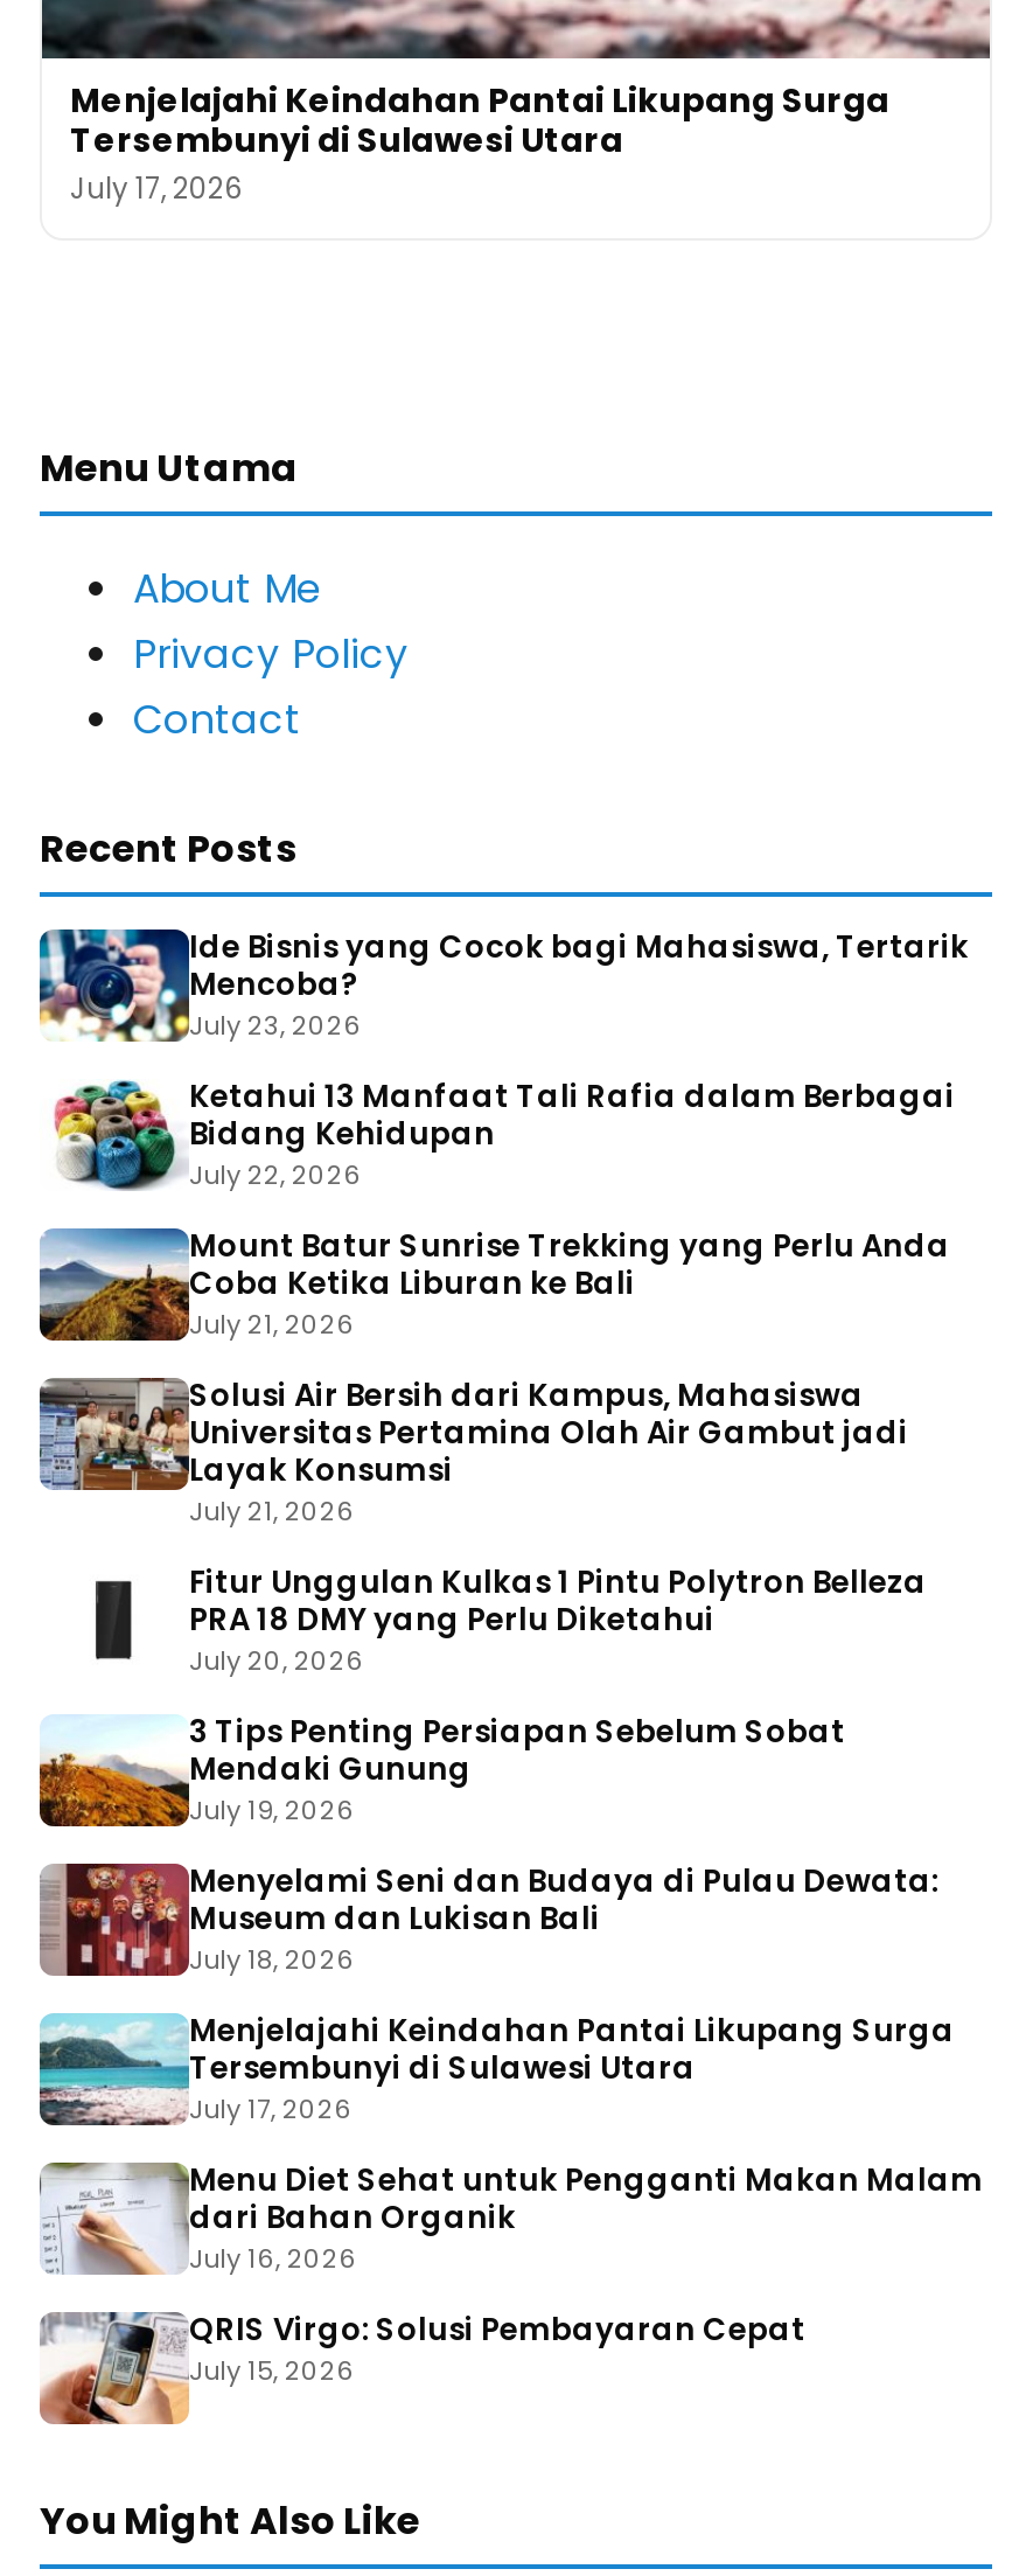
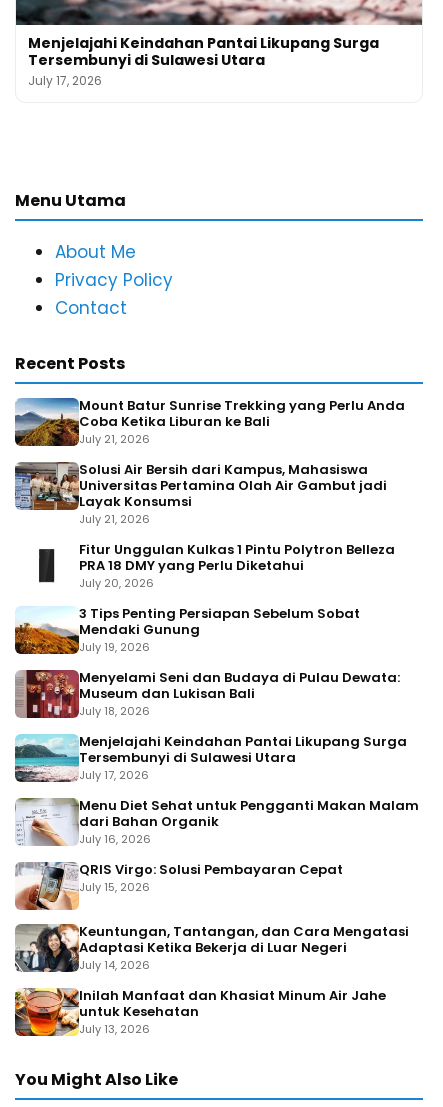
- [image]
- Ide Bisnis yang Cocok bagi Mahasiswa, Tertarik
- Mencoba?
- July 23, 2026
- Ketahui 13 Manfaat Tali Rafia dalam Berbagai
- Bidang Kehidupan
- July 22, 2026

- [image]

moved up: [image] | Mount Batur Sunrise Trekking yang Perlu Anda | Coba Ketika Liburan ke Bali | ... | QRIS Virgo: Solusi Pembayaran Cepat | July 15, 2026

+ [image]
+ Keuntungan, Tantangan, dan Cara Mengatasi
+ Adaptasi Ketika Bekerja di Luar Negeri
+ July 14, 2026
+ Inilah Manfaat dan Khasiat Minum Air Jahe
+ untuk Kesehatan
+ July 13, 2026

+ [image]
